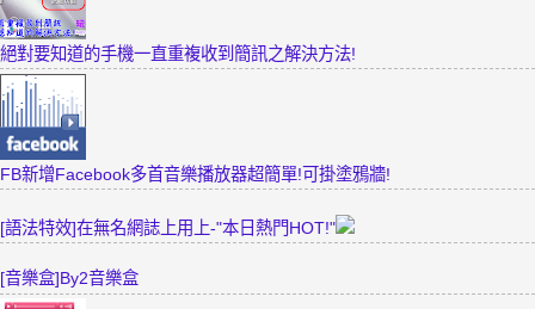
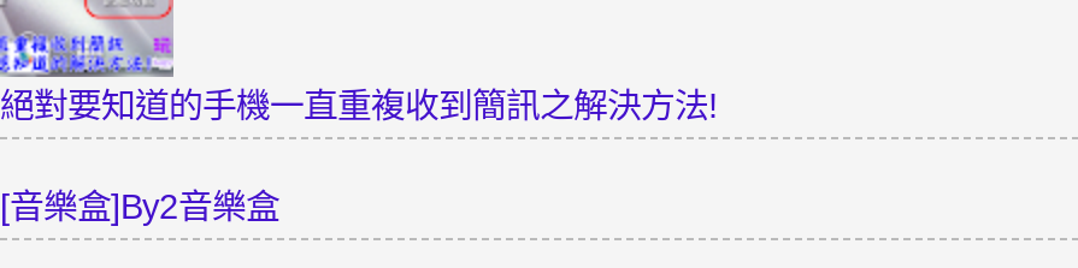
- [image]
- FB新增Facebook多首音樂播放器超簡單!可掛塗鴉牆!
- [語法特效]在無名網誌上用上-"本日熱門HOT!"
